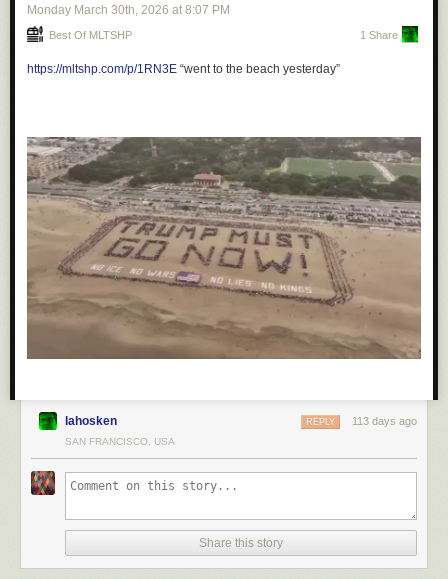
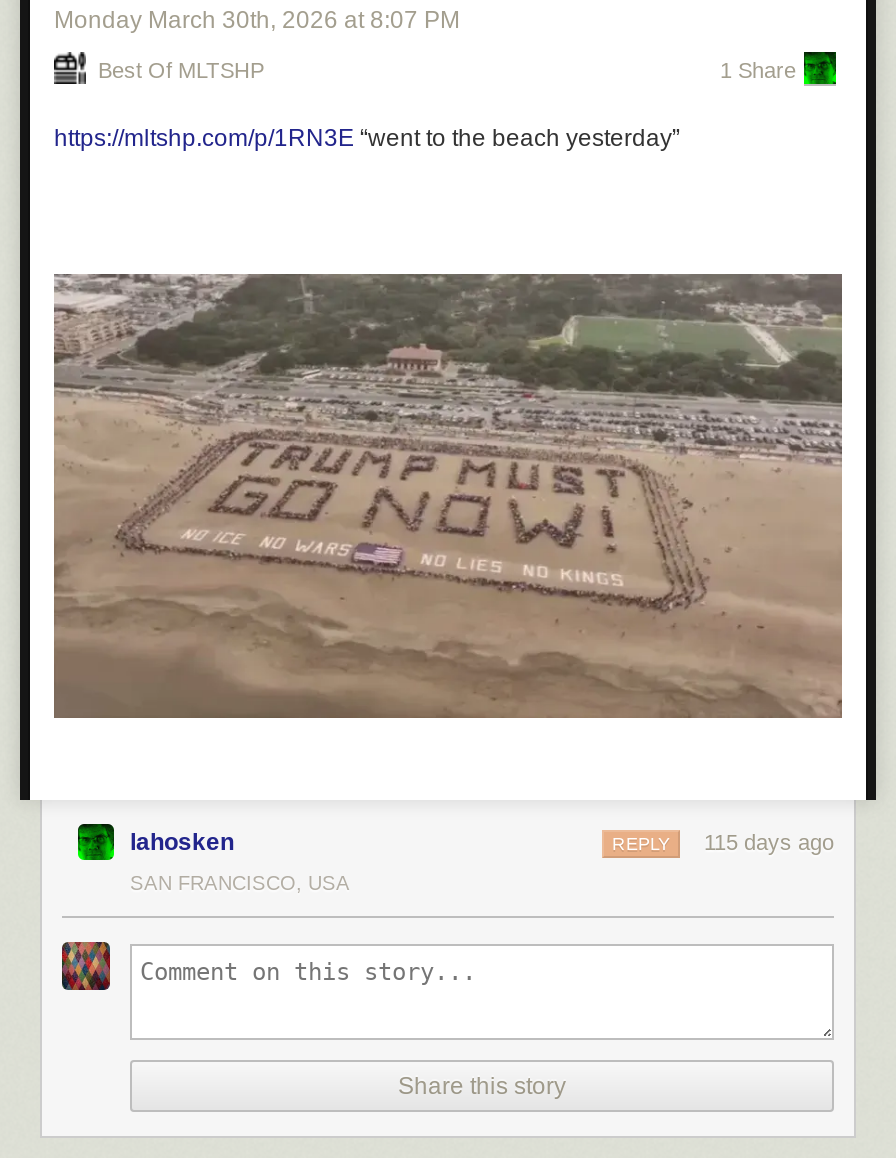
- REPLY 113 days ago
+ REPLY 115 days ago
